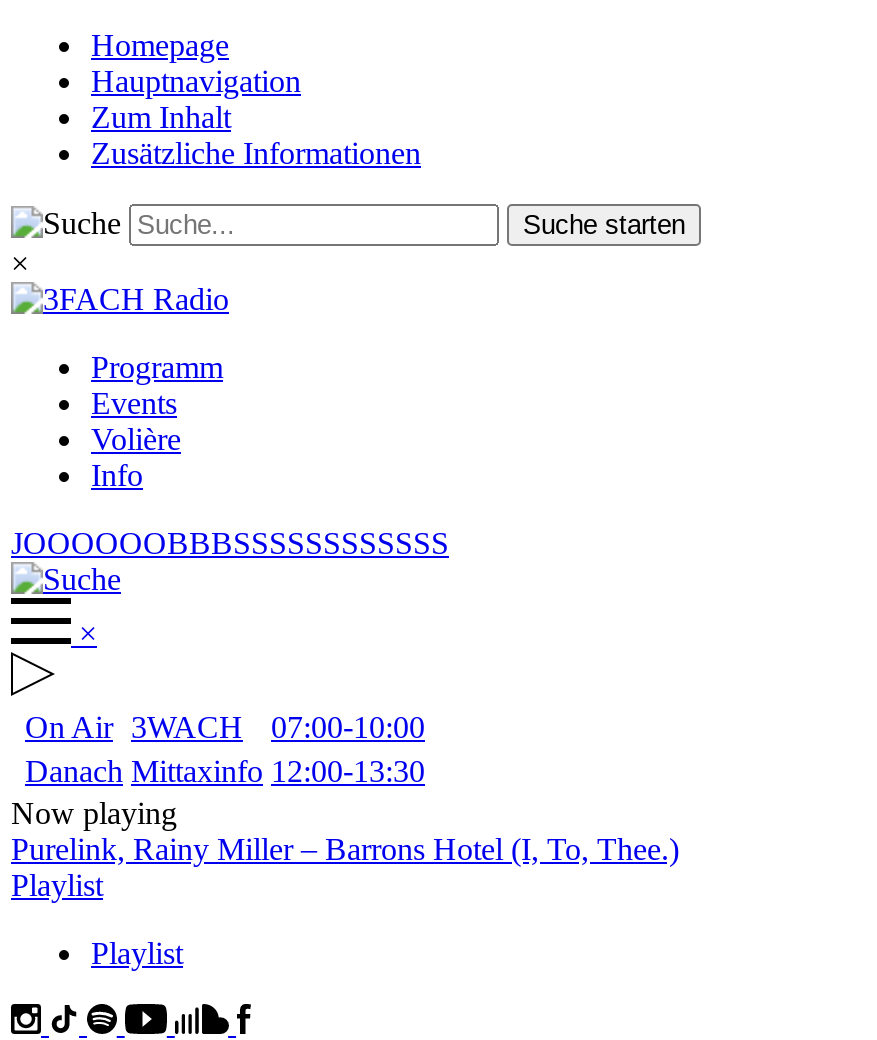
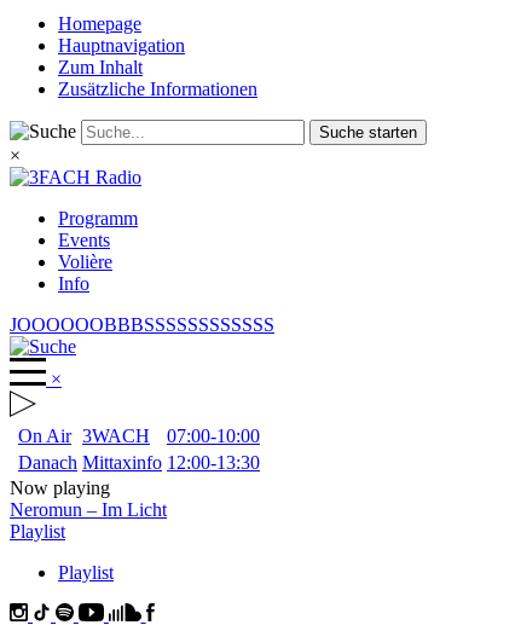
- Purelink, Rainy Miller – Barrons Hotel (I, To, Thee.)
+ Neromun – Im Licht
